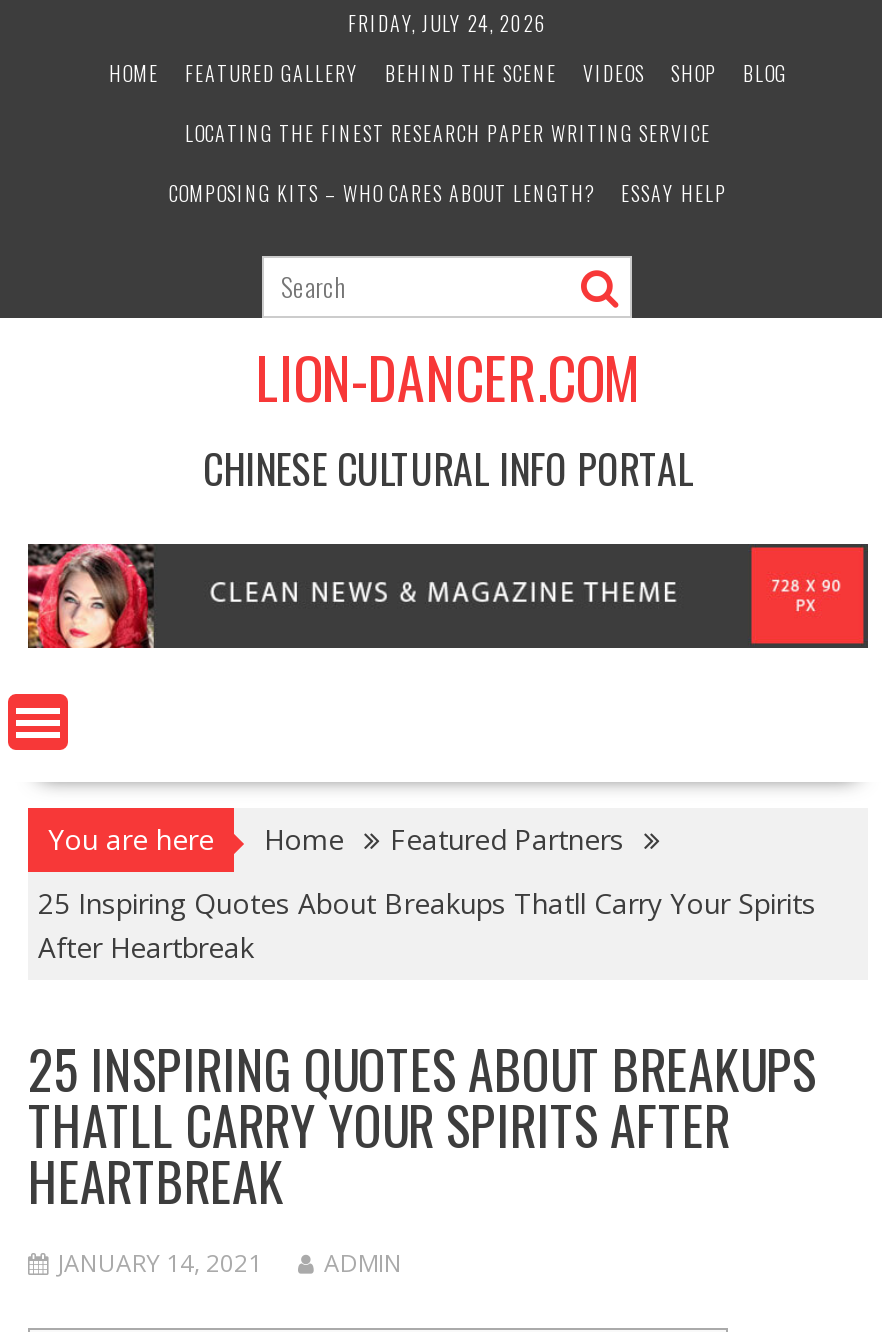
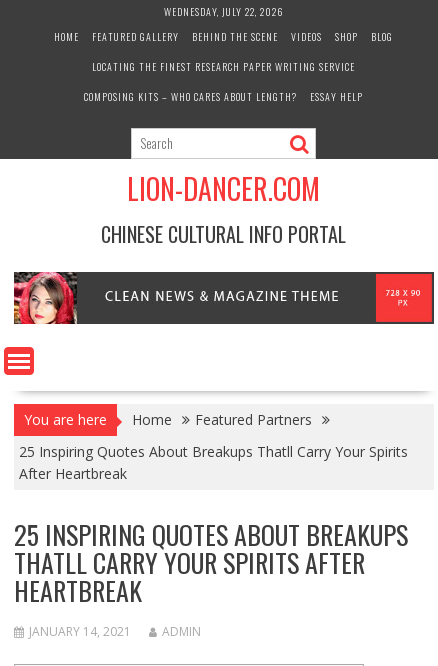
- FRIDAY, JULY 24, 2026
+ WEDNESDAY, JULY 22, 2026
